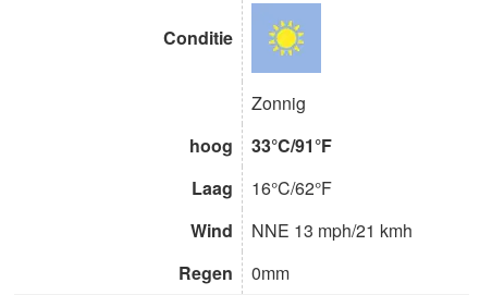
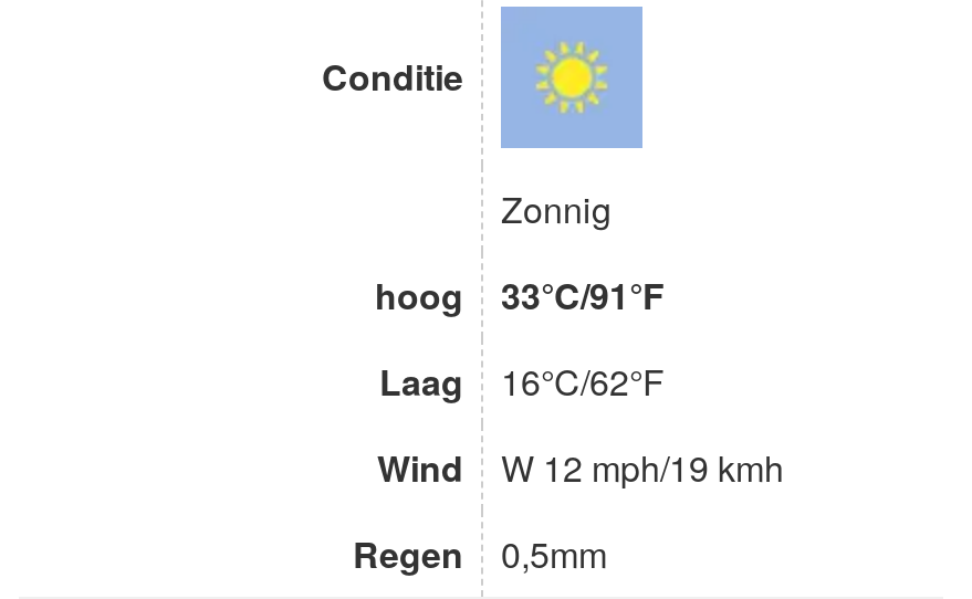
- Wind NNE 13 mph/21 kmh
+ Wind W 12 mph/19 kmh

- Regen 0mm
+ Regen 0,5mm
